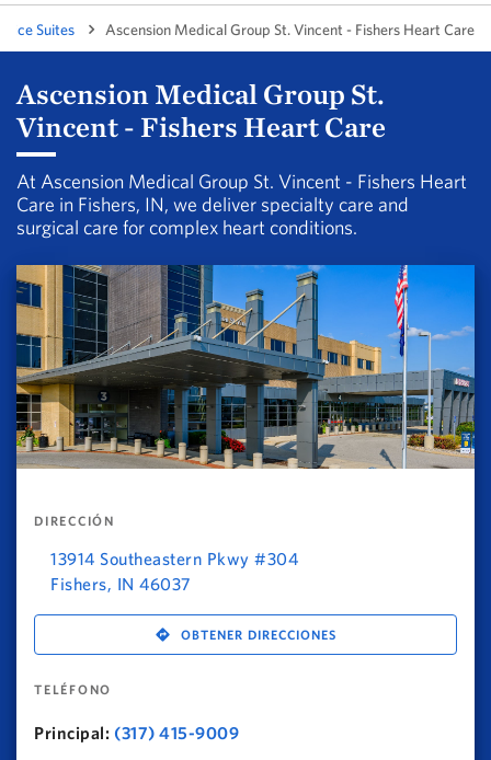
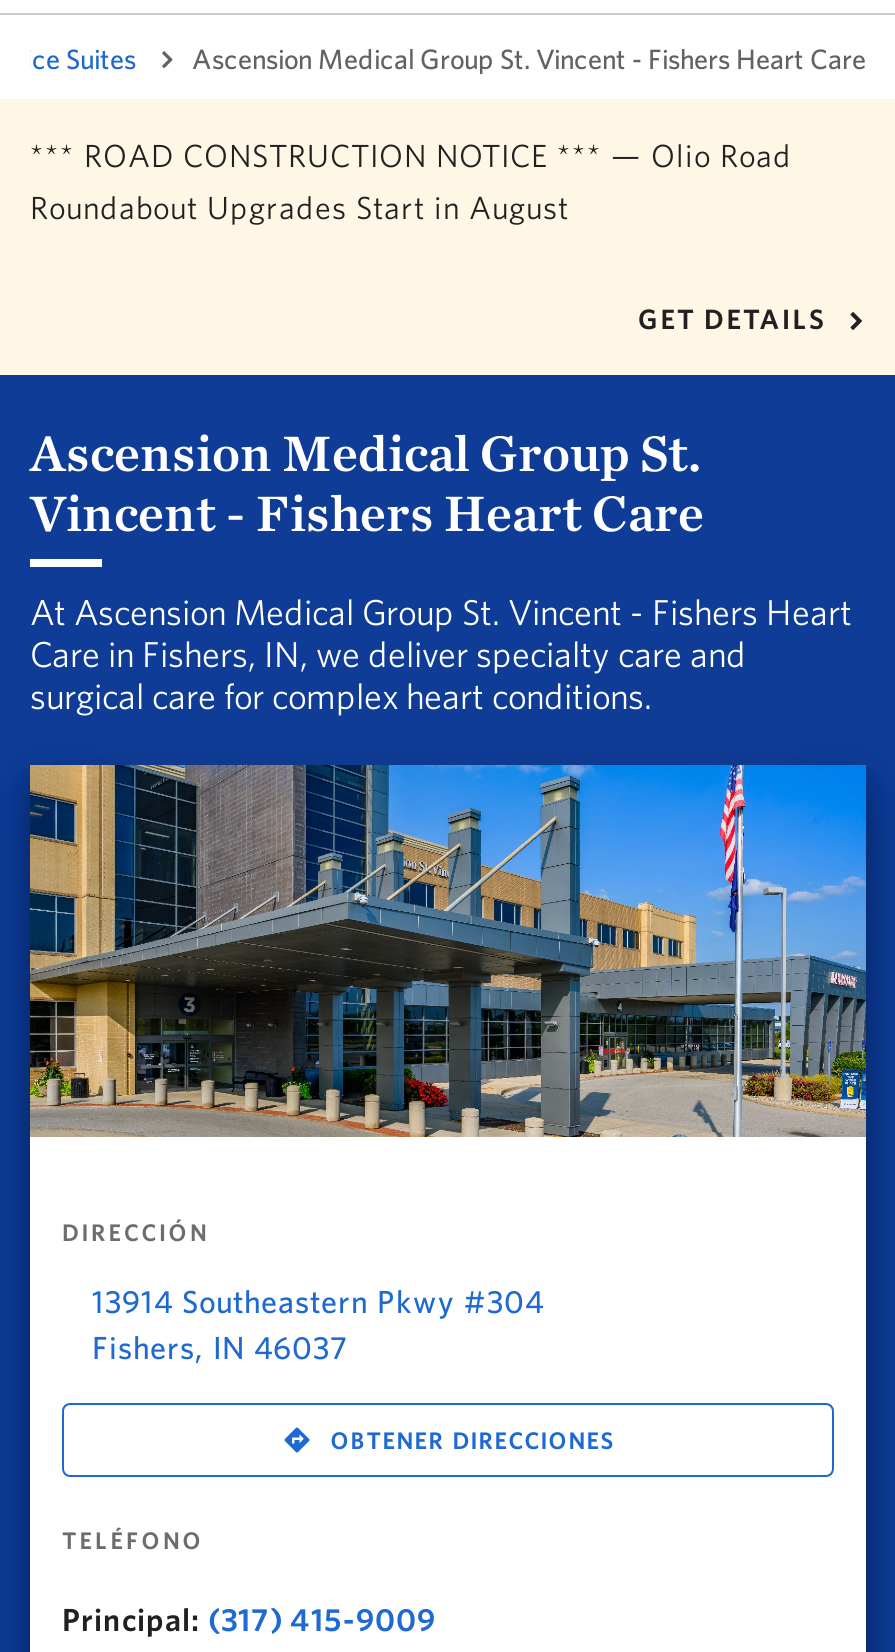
+ *** ROAD CONSTRUCTION NOTICE *** — Olio Road
+ Roundabout Upgrades Start in August
+ GET DETAILS
